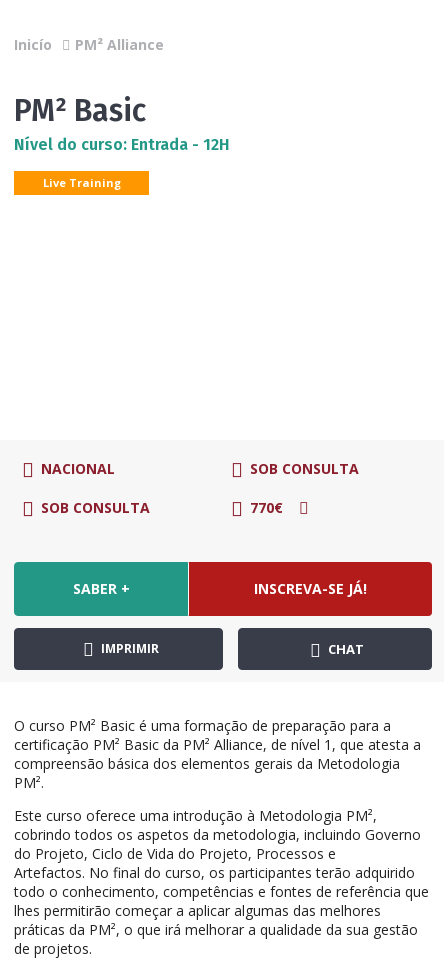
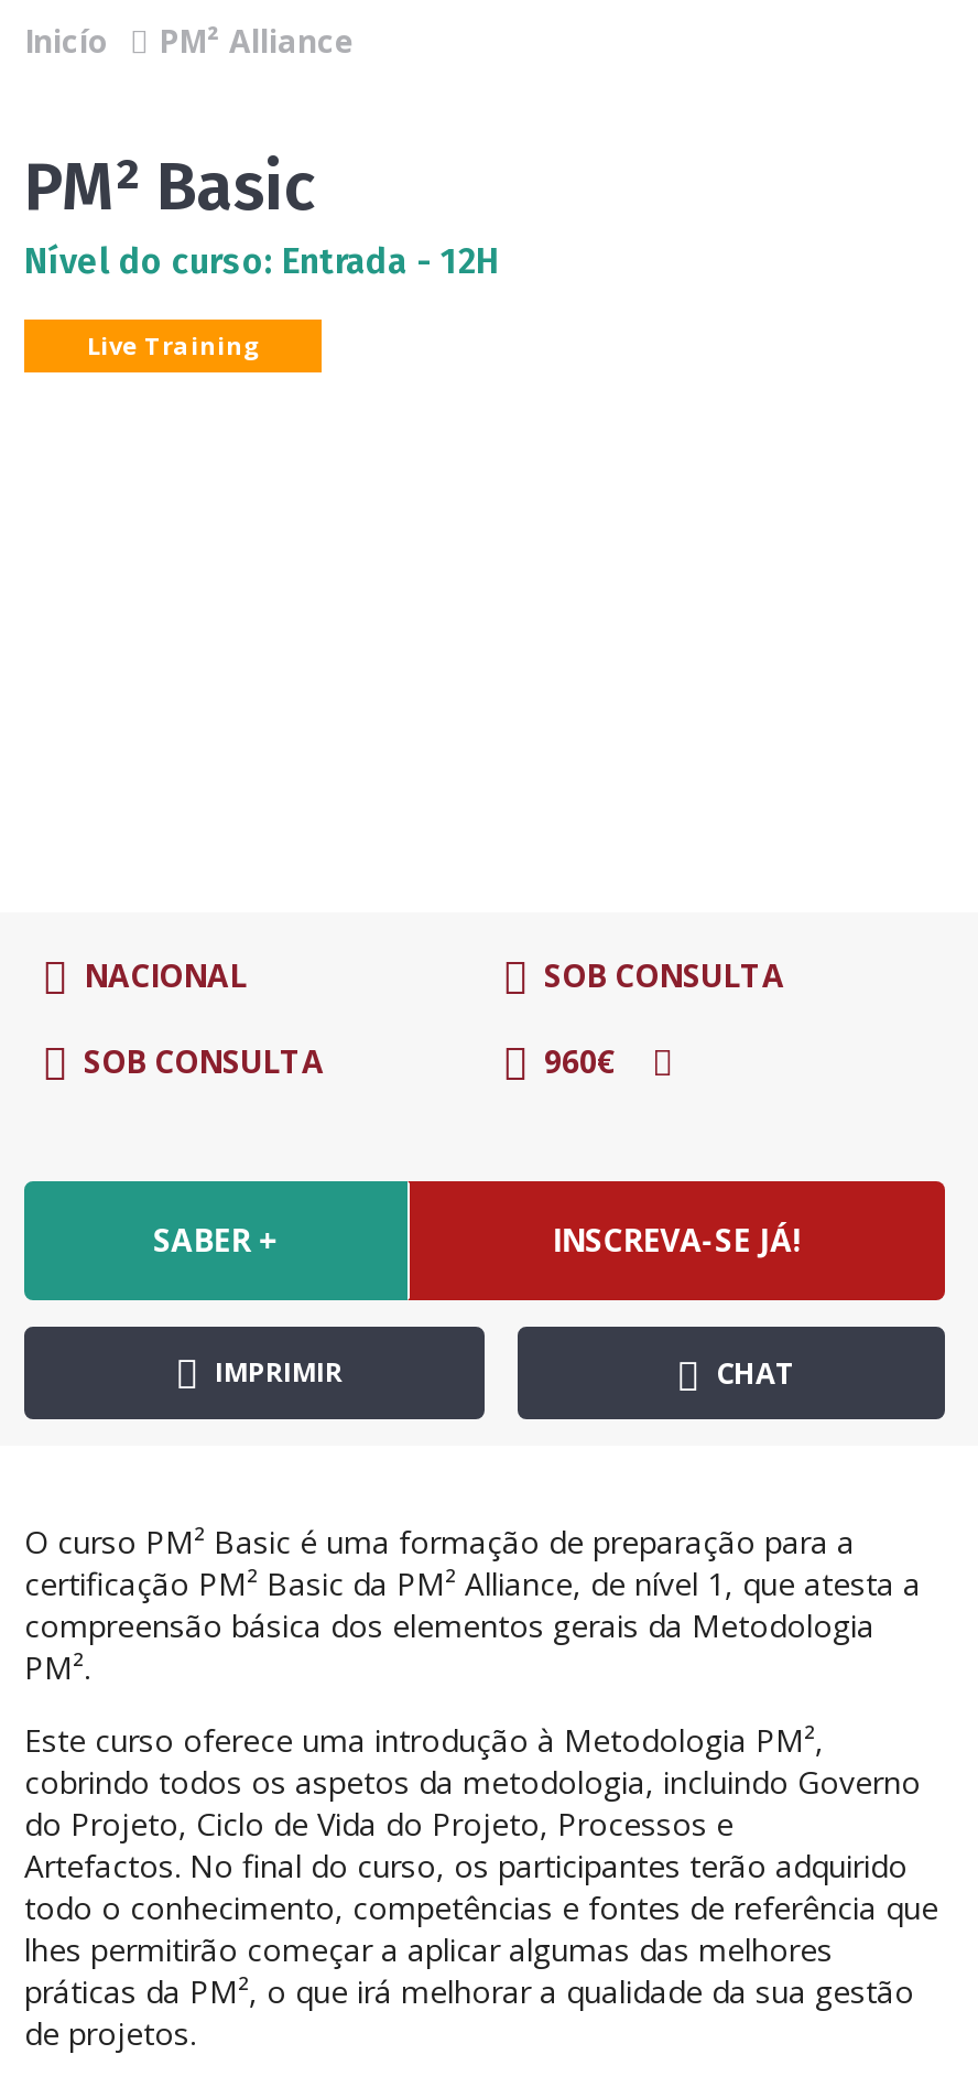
- 770€
+ 960€
